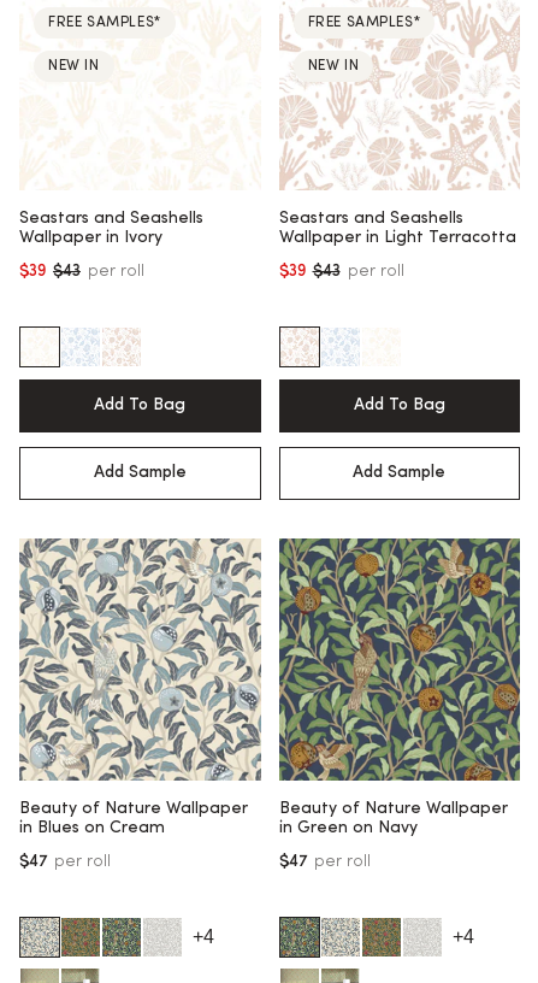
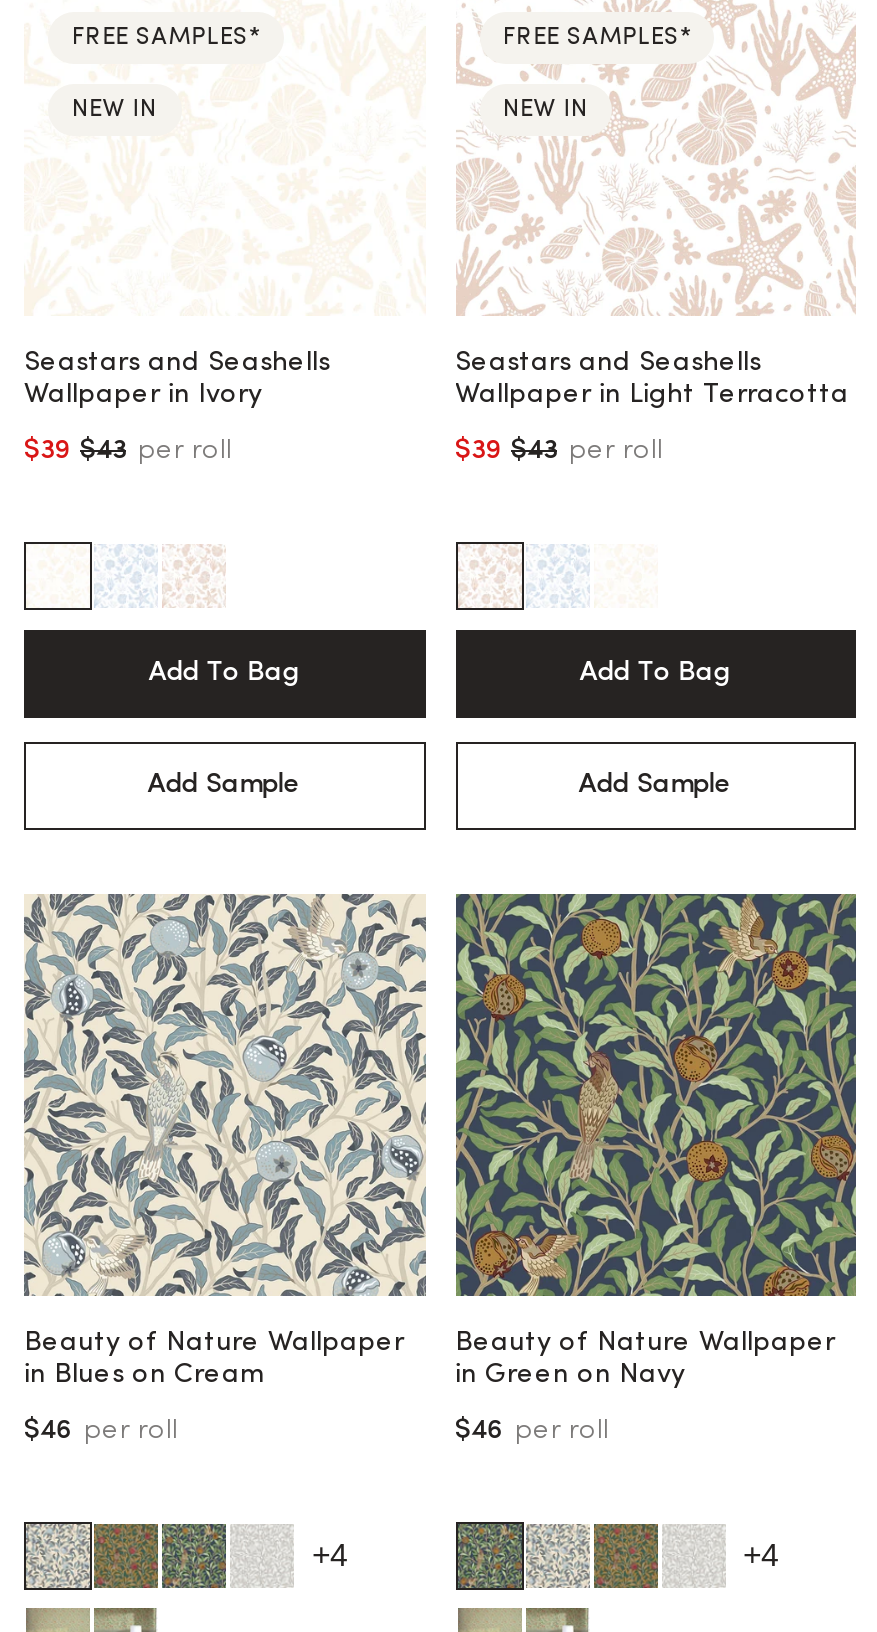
- $47 per roll
+ $46 per roll

- $47 per roll
+ $46 per roll
